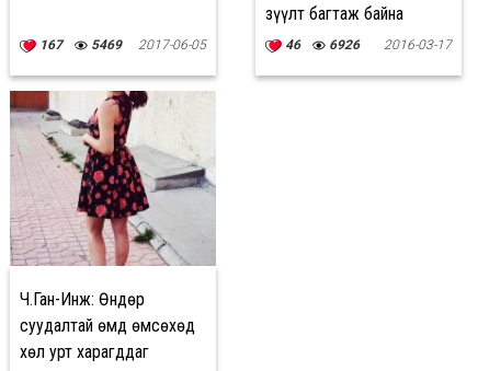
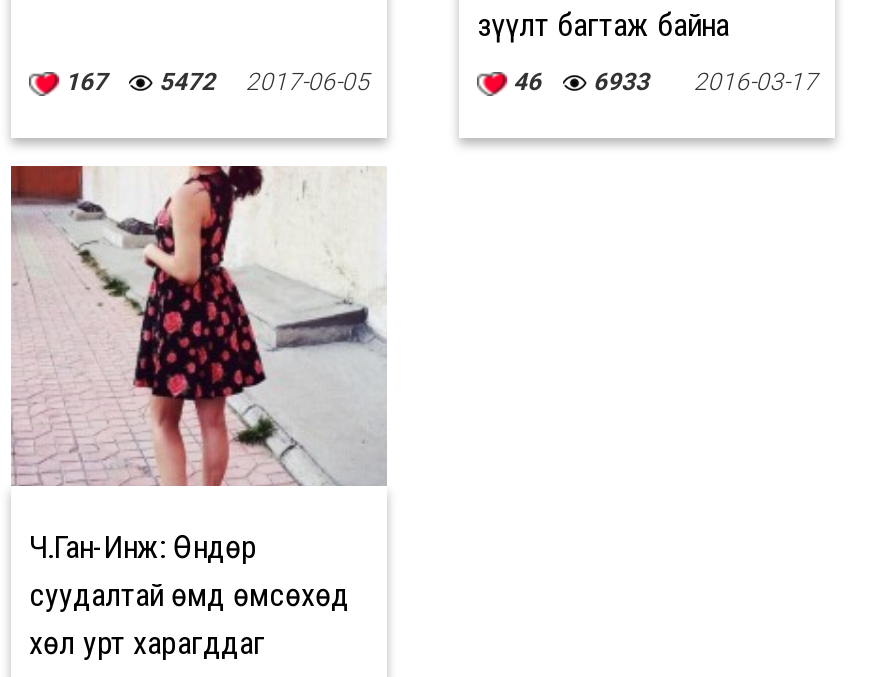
- 167 5469 2017-06-05
+ 167 5472 2017-06-05

- 46 6926 2016-03-17
+ 46 6933 2016-03-17
